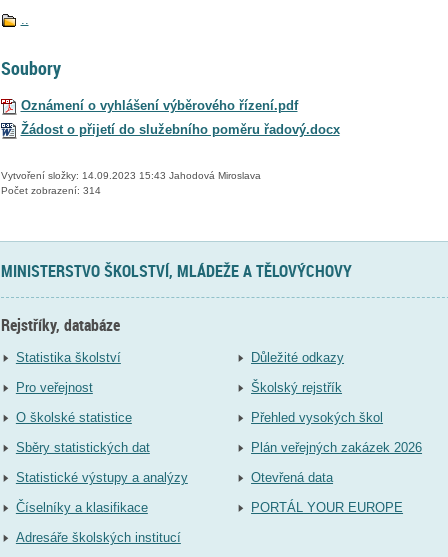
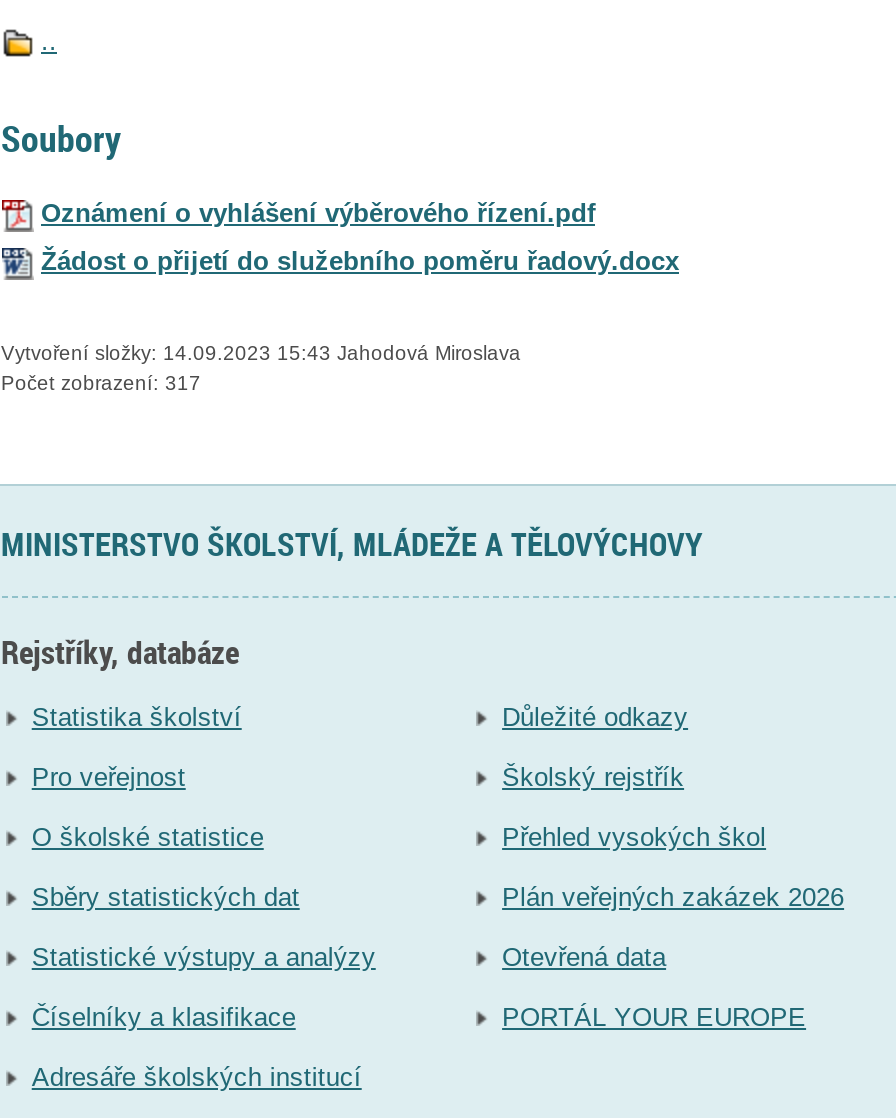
- Počet zobrazení: 314
+ Počet zobrazení: 317
